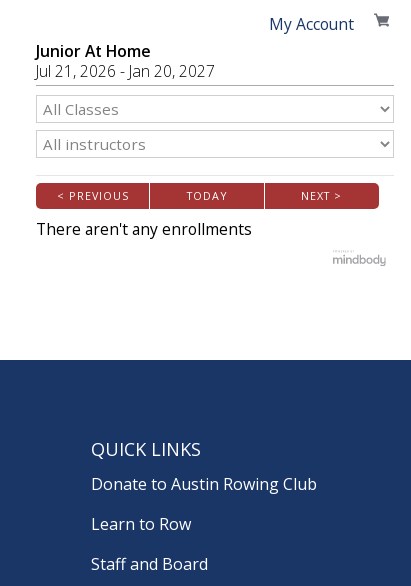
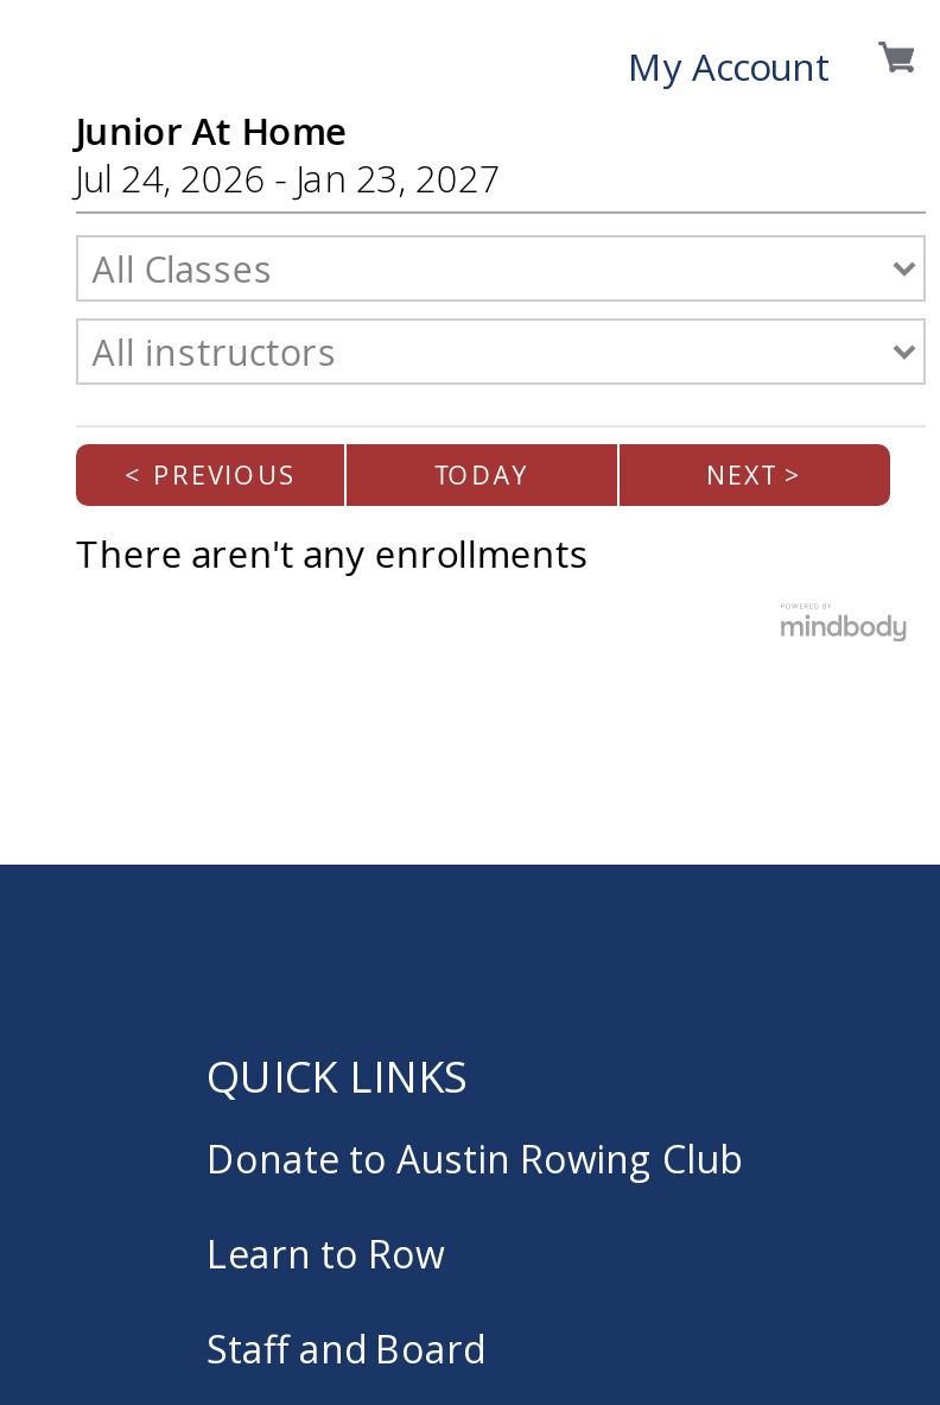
- Jul 21, 2026 - Jan 20, 2027
+ Jul 24, 2026 - Jan 23, 2027
